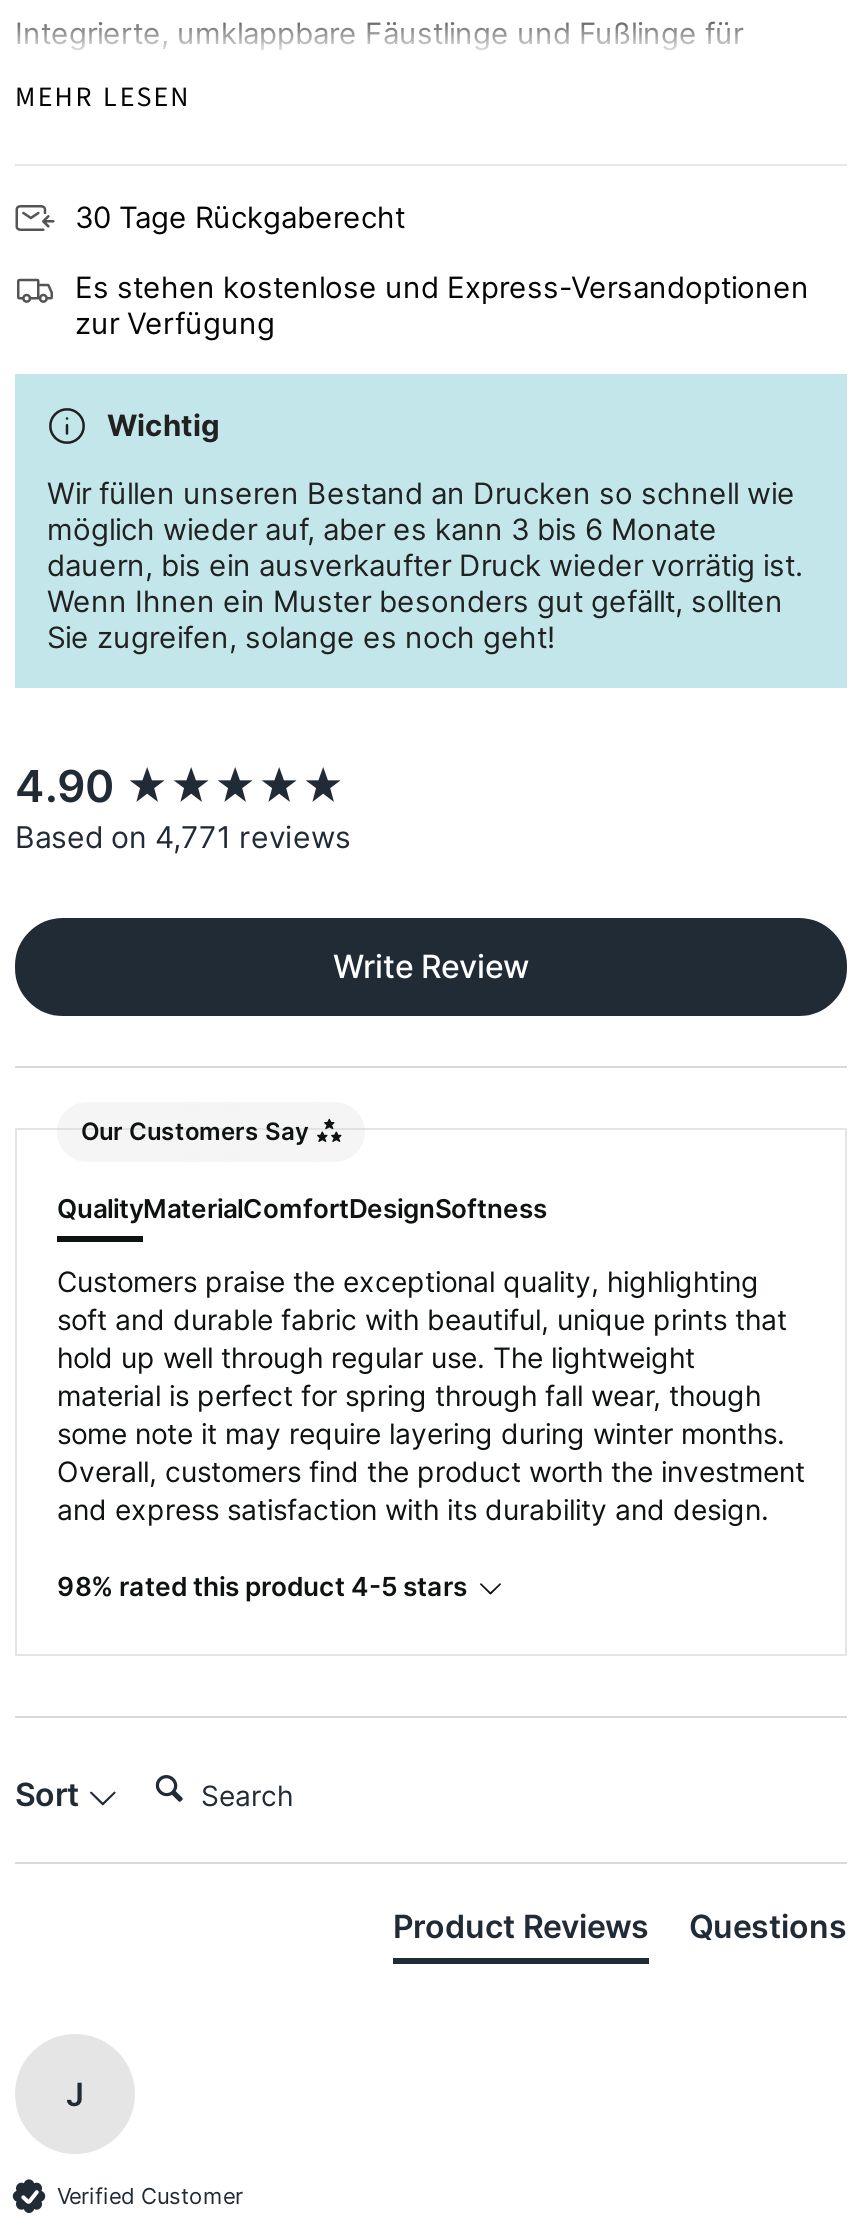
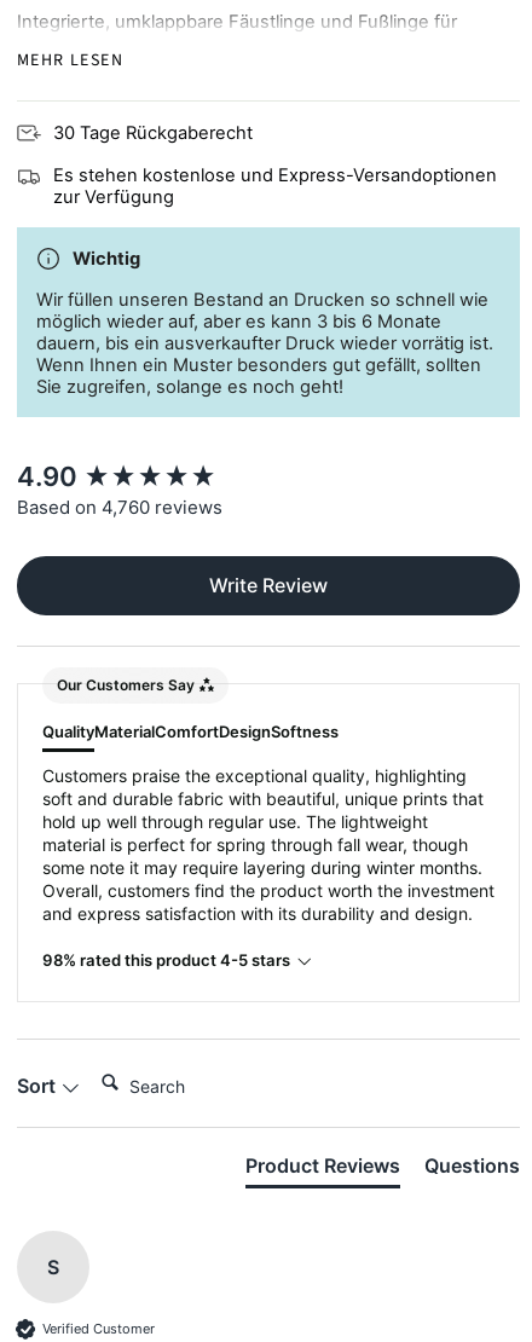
- Based on 4,771 reviews
+ Based on 4,760 reviews

- J
+ S
